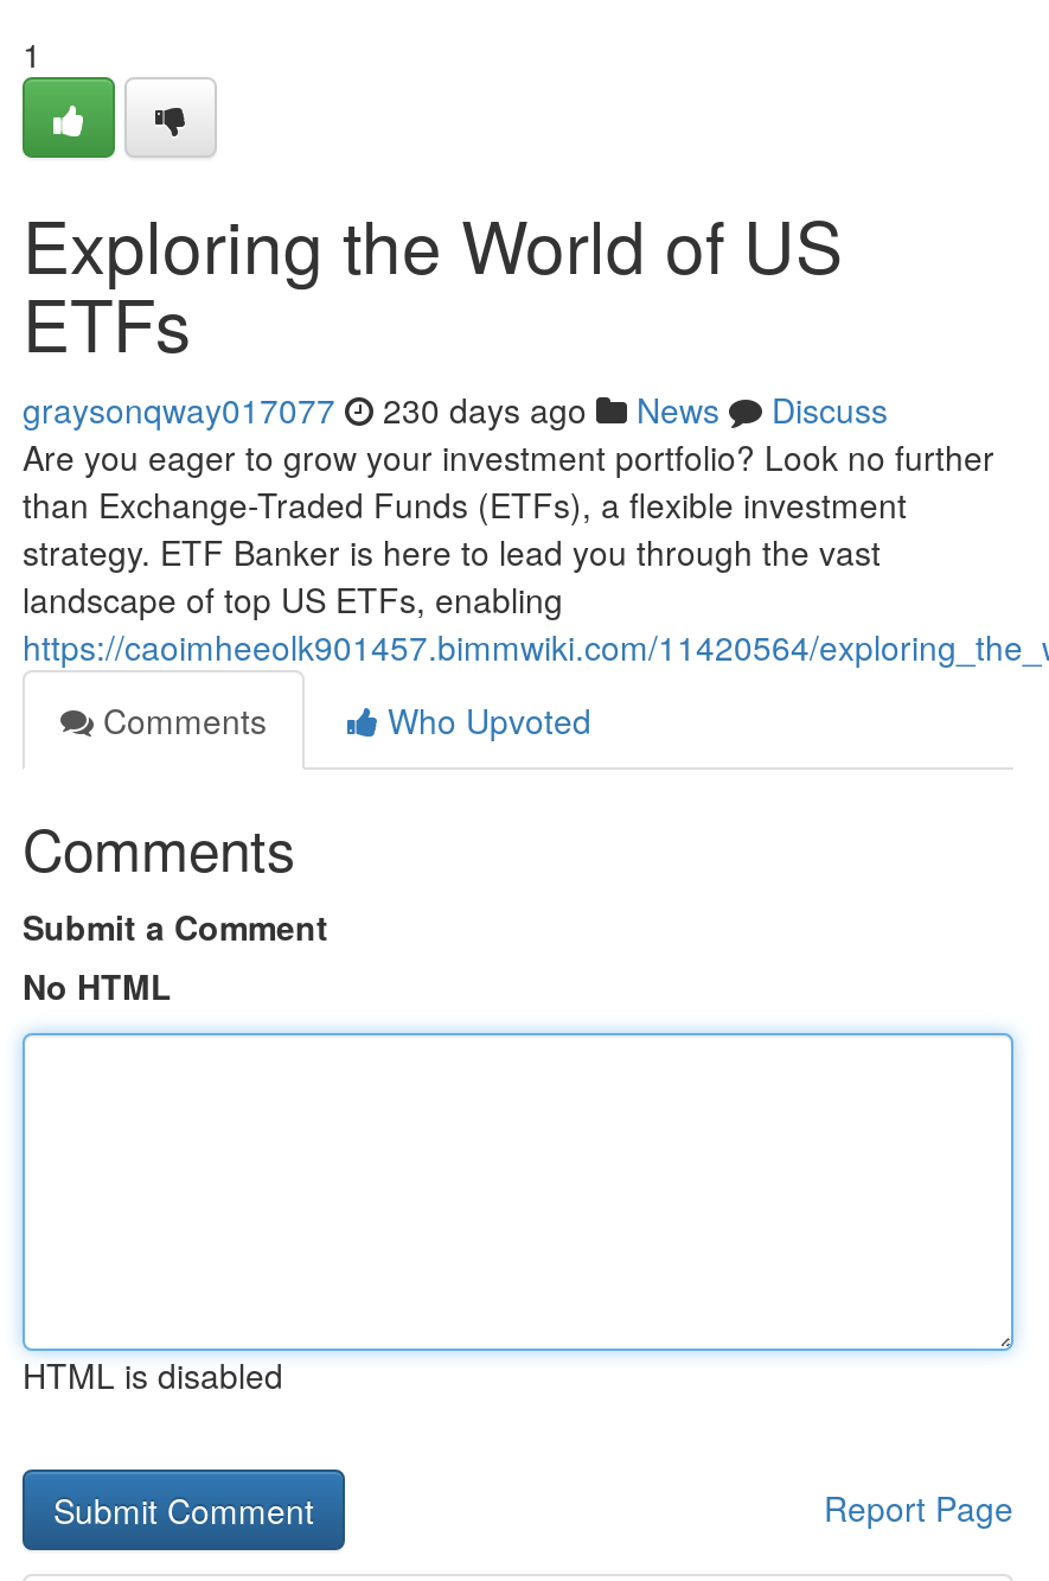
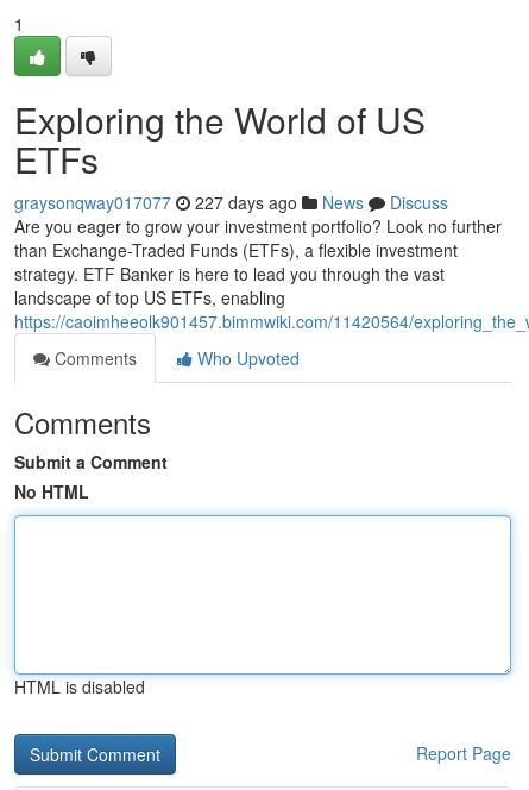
- graysonqway017077 230 days ago News Discuss
+ graysonqway017077 227 days ago News Discuss
